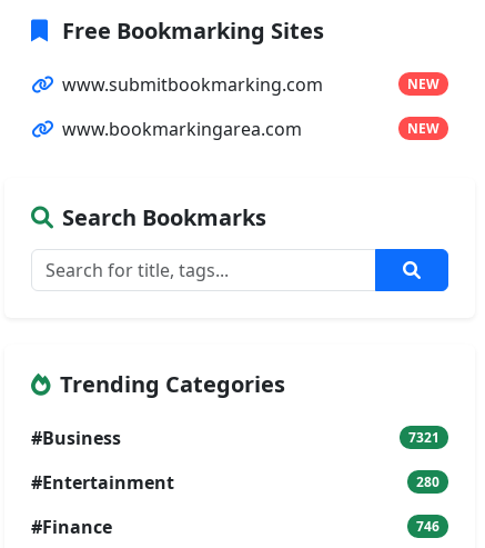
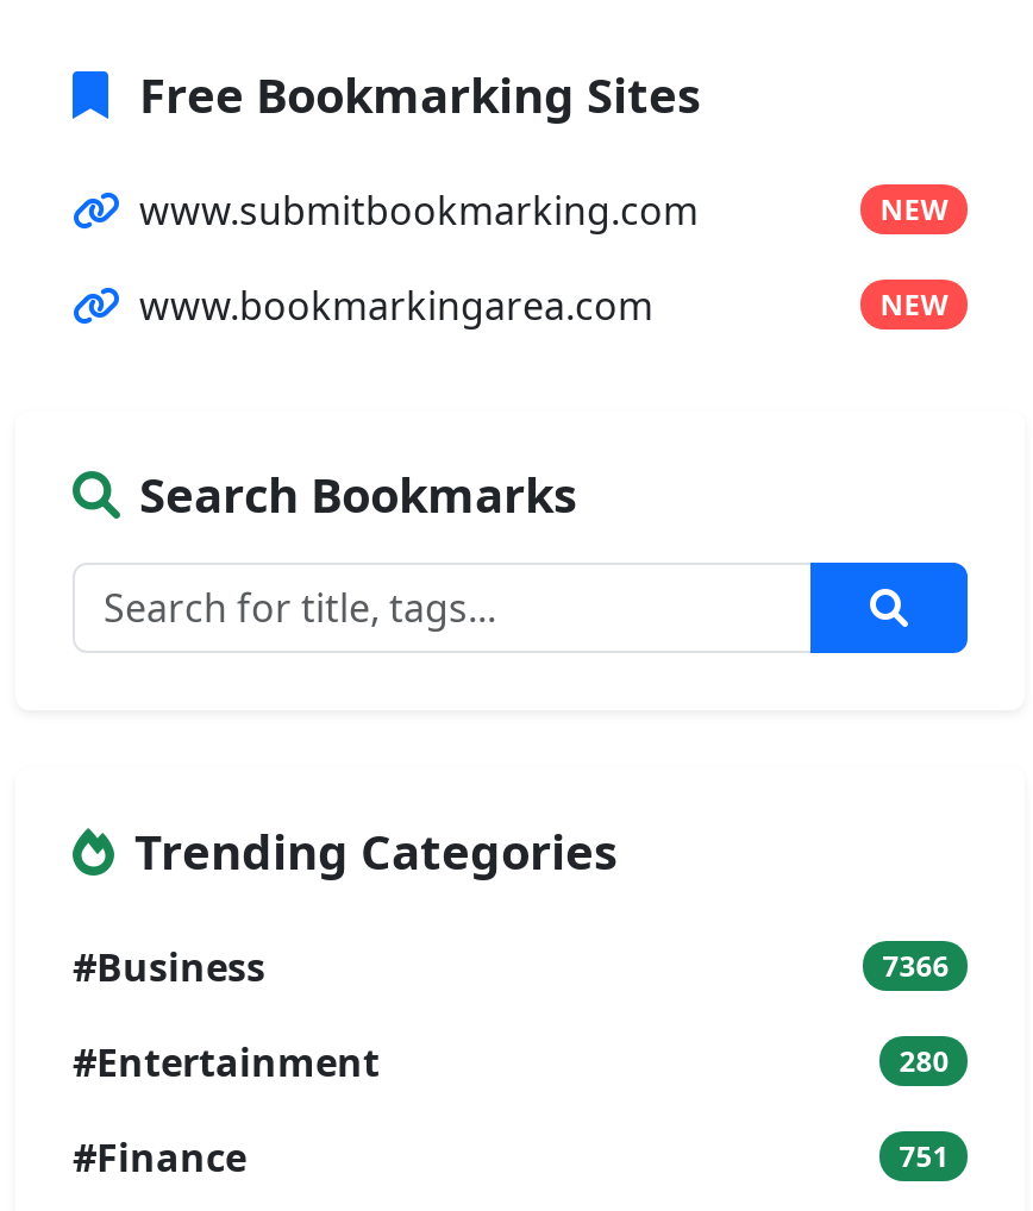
- 7321
+ 7366

- 746
+ 751
